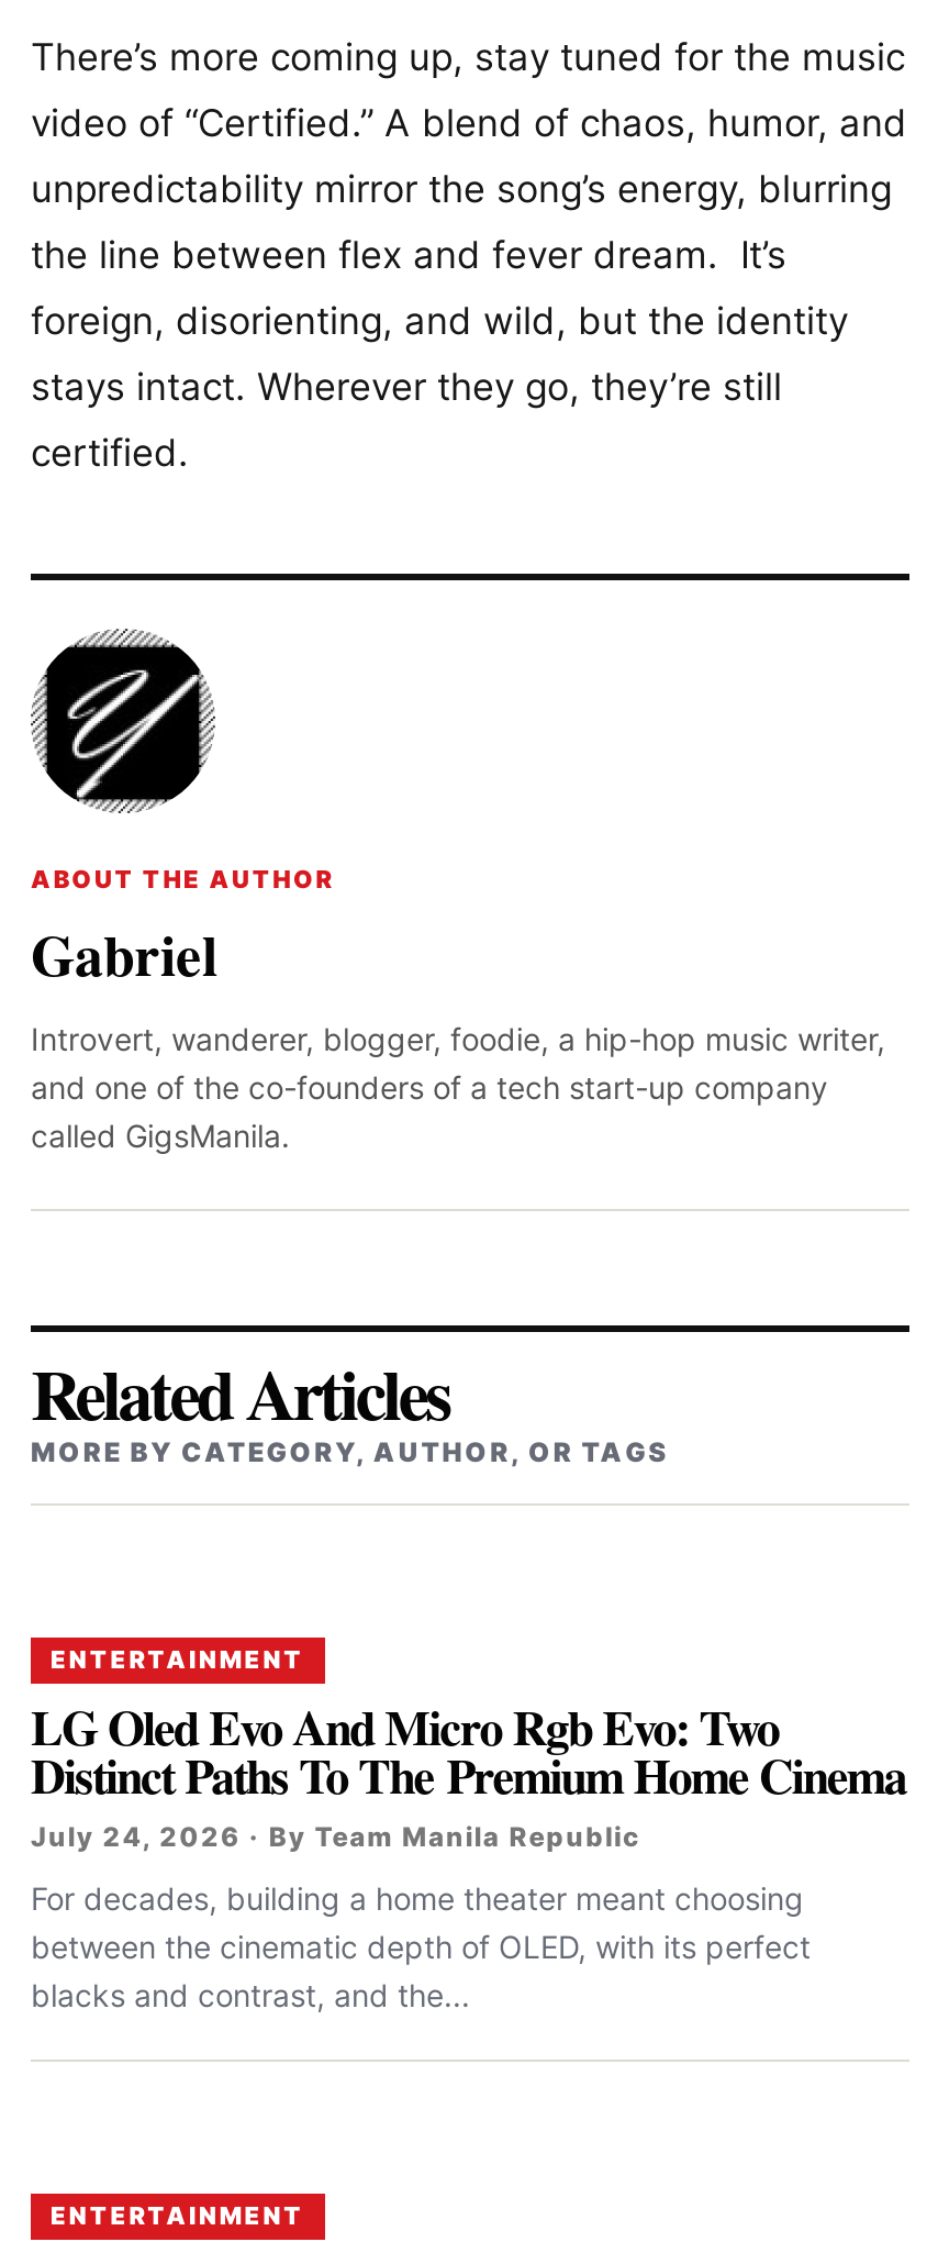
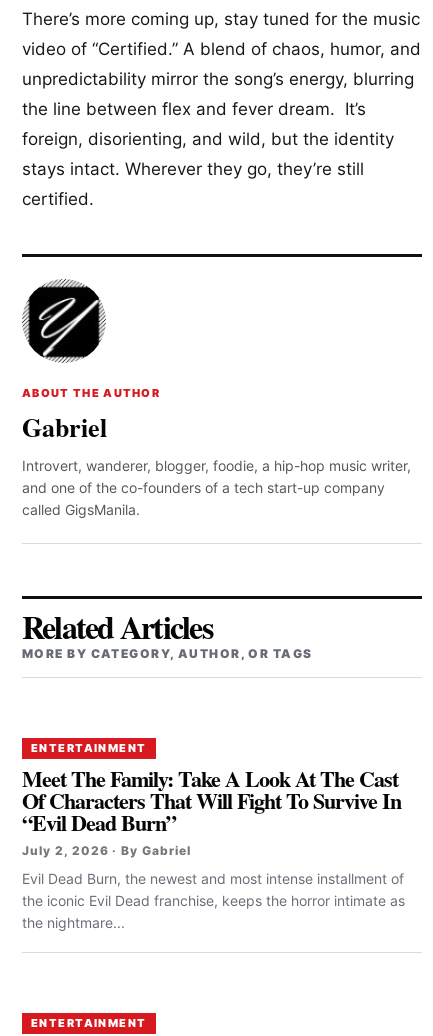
- LG Oled Evo And Micro Rgb Evo: Two
- Distinct Paths To The Premium Home Cinema
- July 24, 2026 · By Team Manila Republic
+ Meet The Family: Take A Look At The Cast
+ Of Characters That Will Fight To Survive In
+ “Evil Dead Burn”
+ July 2, 2026 · By Gabriel

- For decades, building a home theater meant choosing
- between the cinematic depth of OLED, with its perfect
- blacks and contrast, and the...
+ Evil Dead Burn, the newest and most intense installment of
+ the iconic Evil Dead franchise, keeps the horror intimate as
+ the nightmare...
